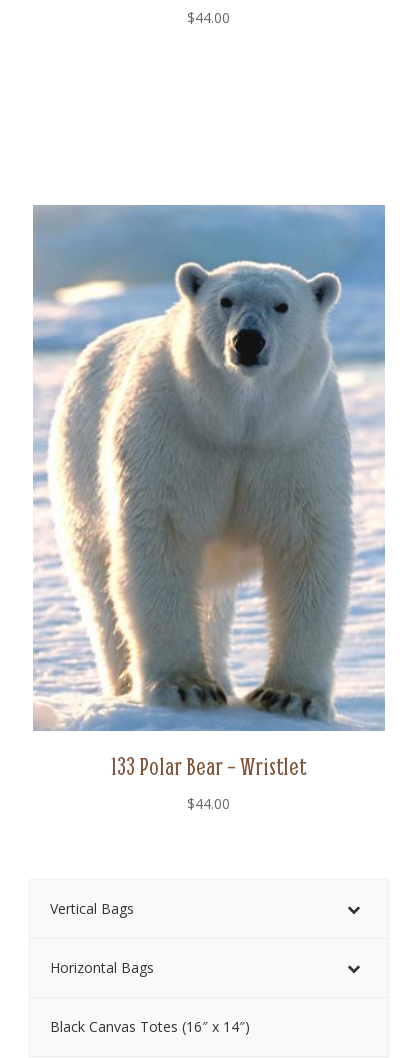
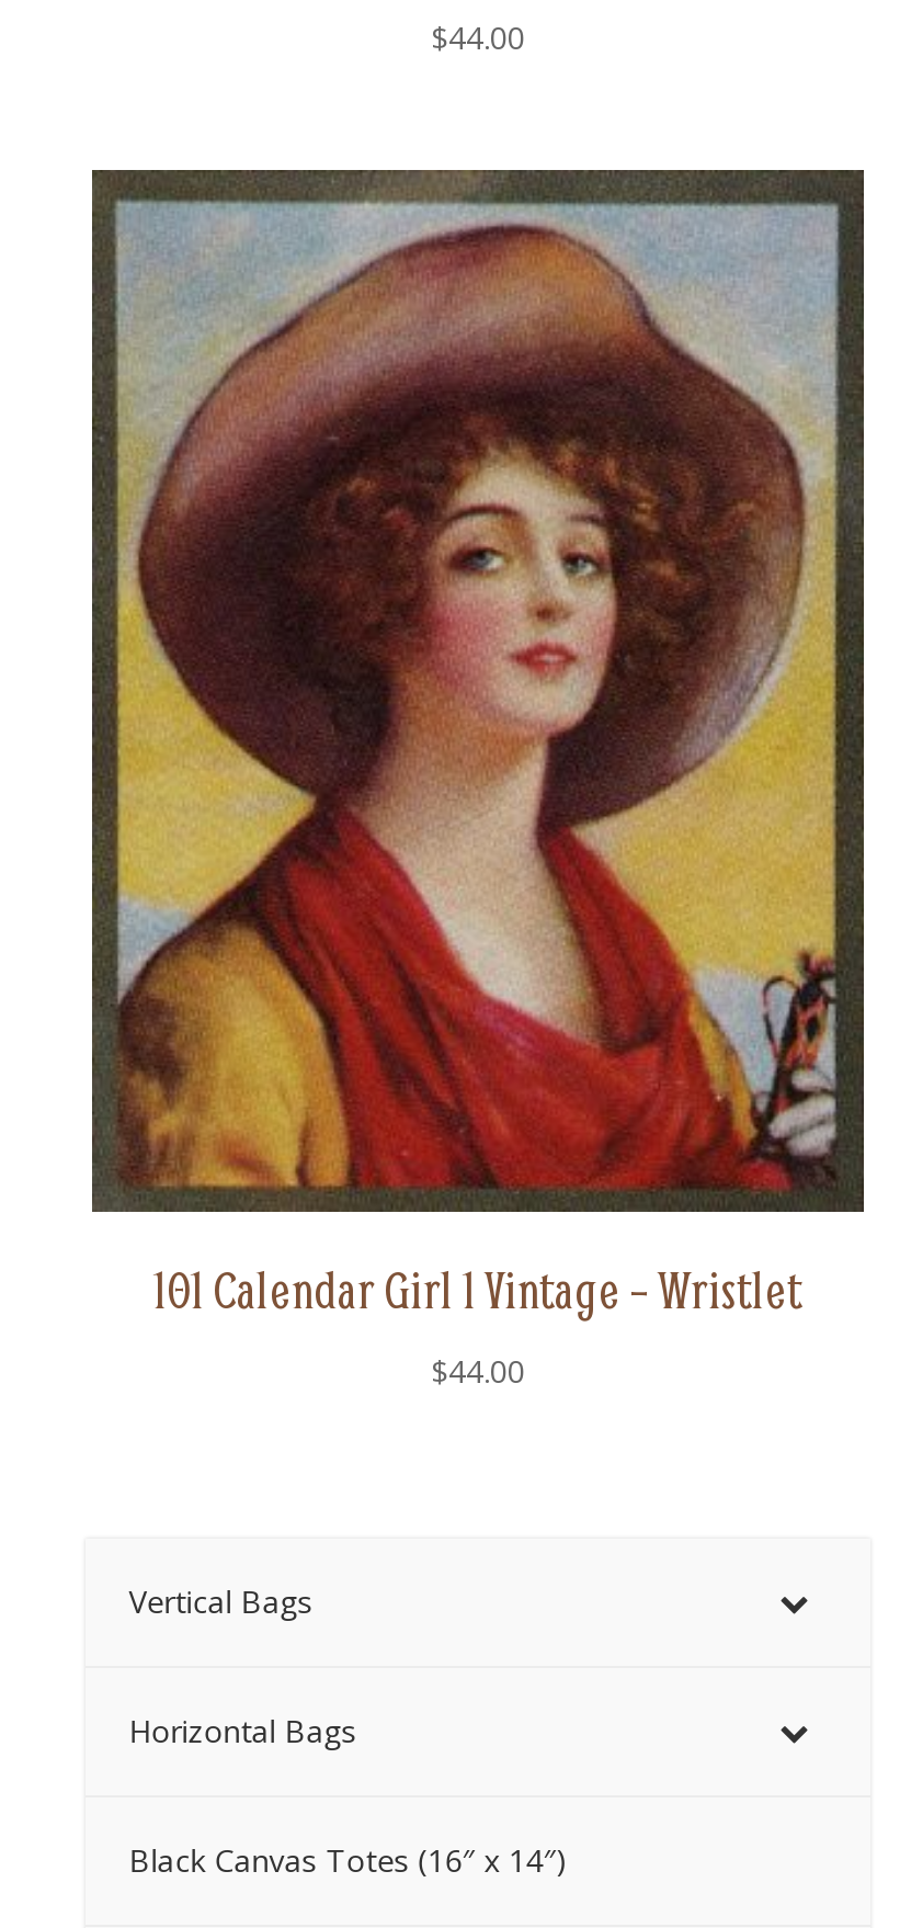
- [image]
- 133 Polar Bear – Wristlet
+ [image]
+ 101 Calendar Girl 1 Vintage – Wristlet
